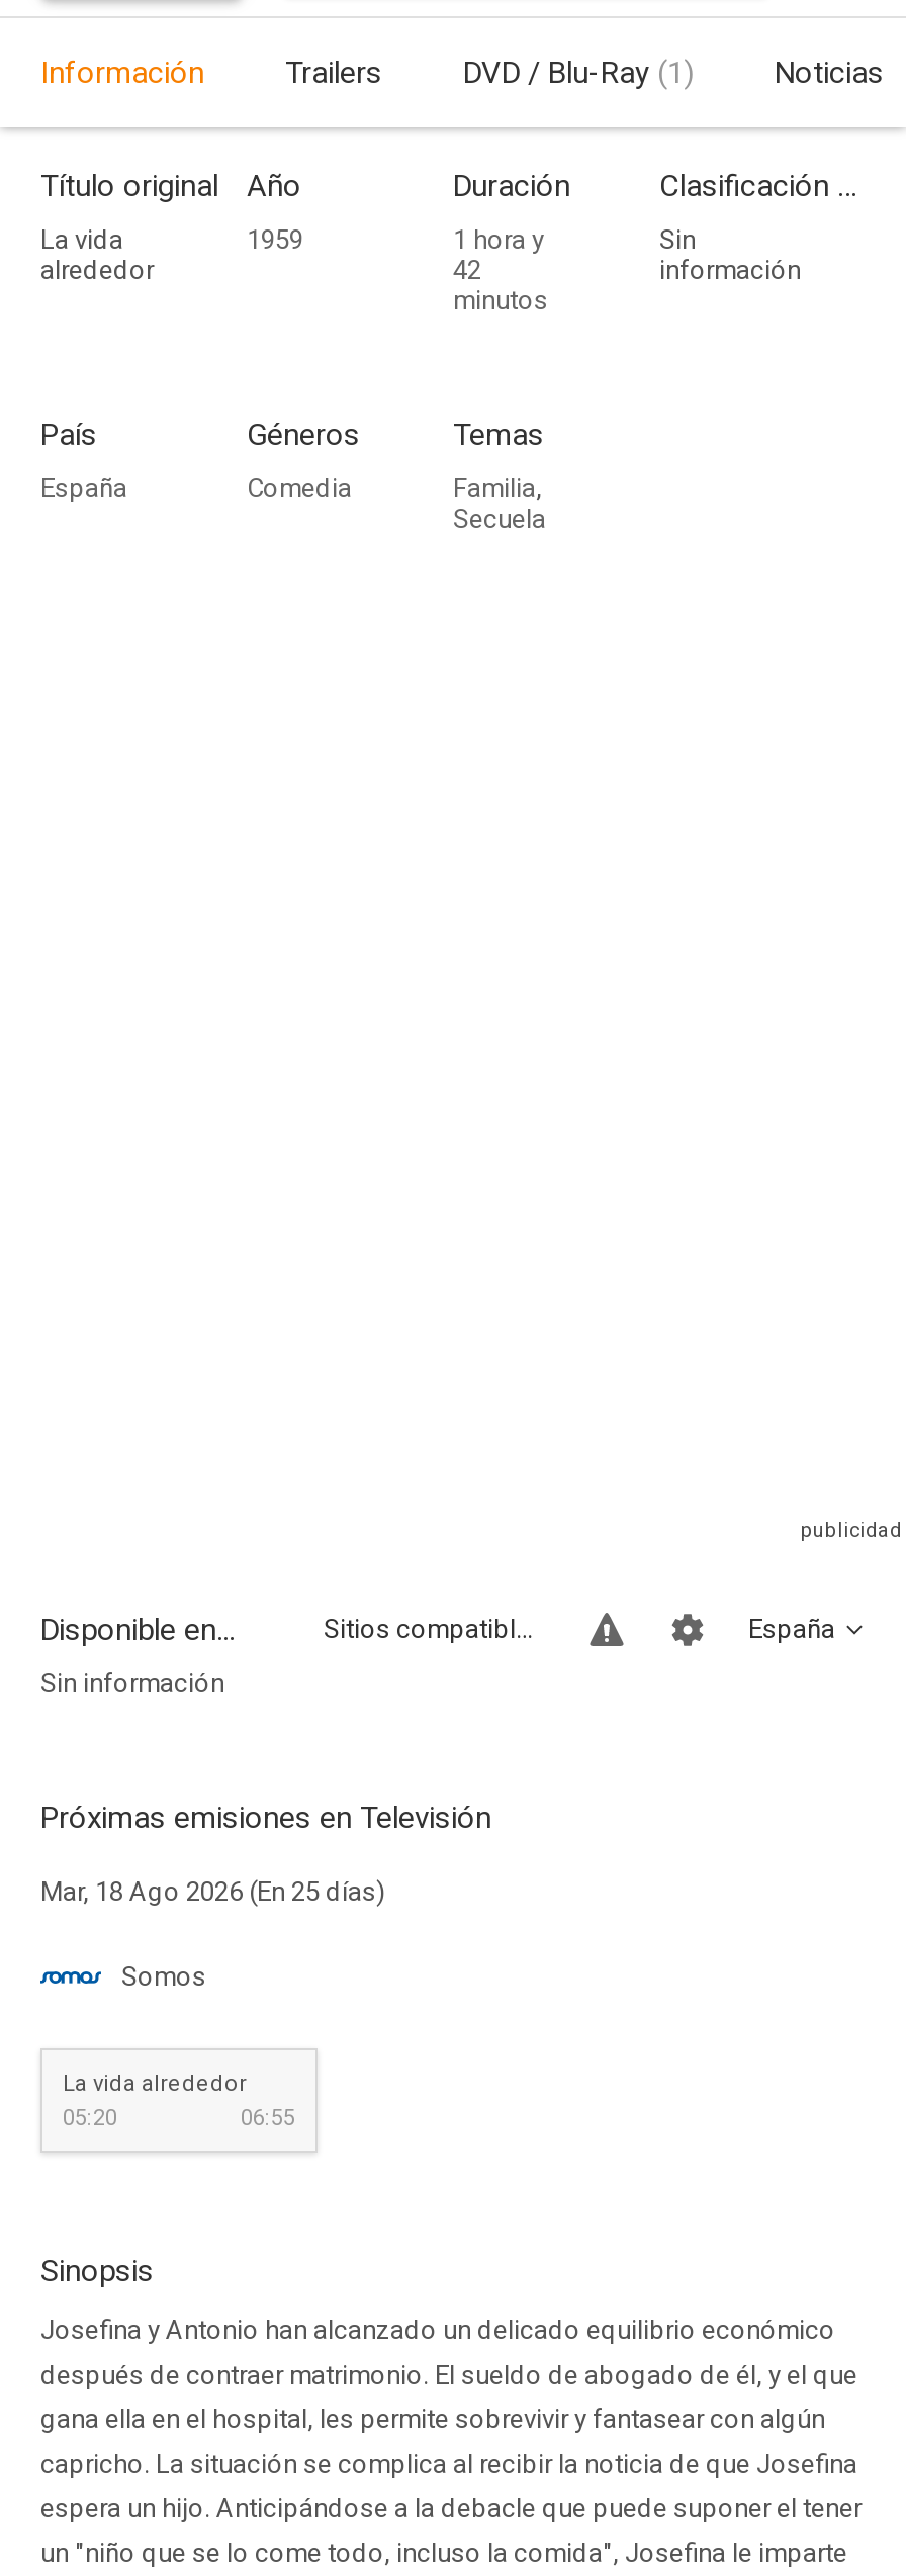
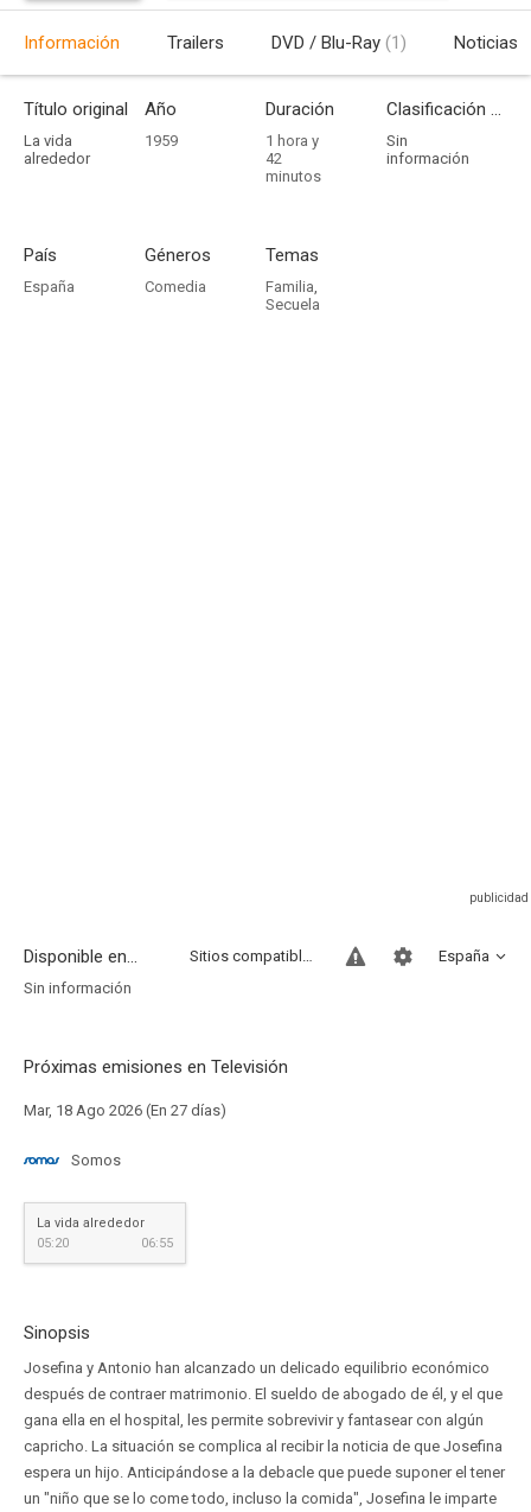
- Mar, 18 Ago 2026 (En 25 días)
+ Mar, 18 Ago 2026 (En 27 días)
